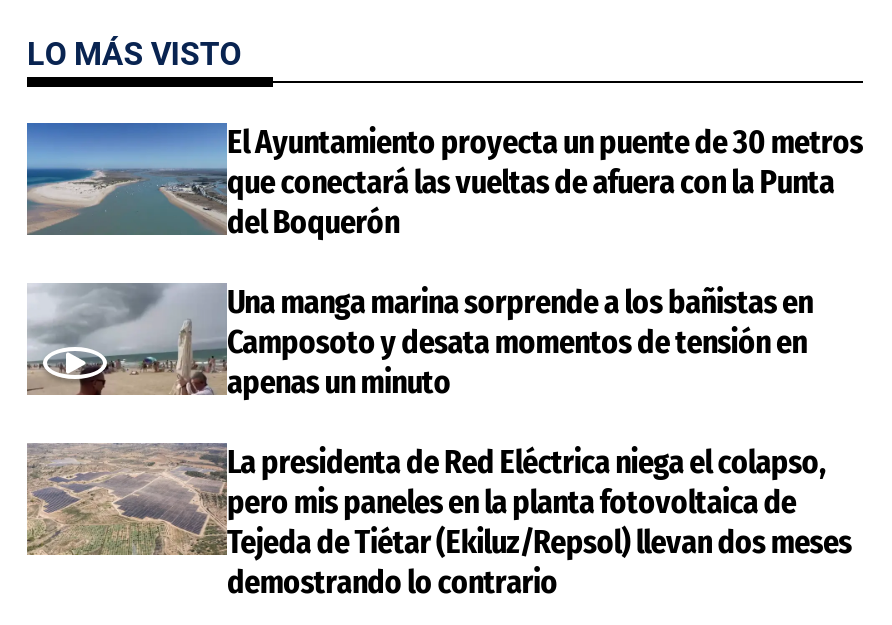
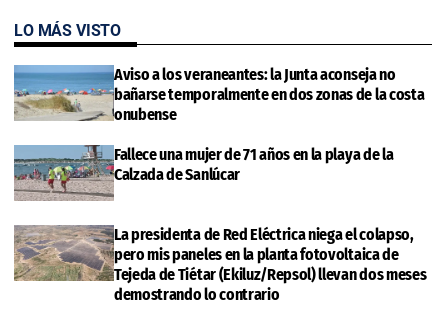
- [image]
- El Ayuntamiento proyecta un puente de 30 metros
- que conectará las vueltas de afuera con la Punta
- del Boquerón
+ [image]
+ Aviso a los veraneantes: la Junta aconseja no
+ bañarse temporalmente en dos zonas de la costa
+ onubense

- [image]
- Una manga marina sorprende a los bañistas en
- Camposoto y desata momentos de tensión en
- apenas un minuto
+ [image]
+ Fallece una mujer de 71 años en la playa de la
+ Calzada de Sanlúcar
